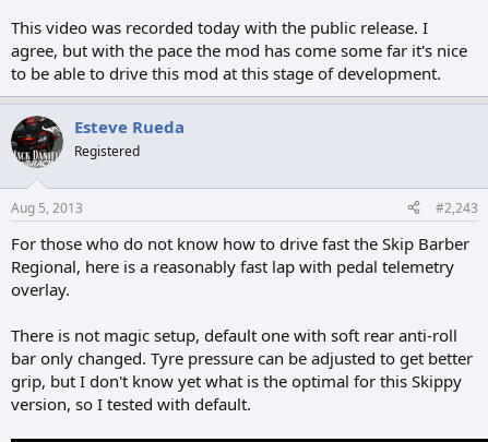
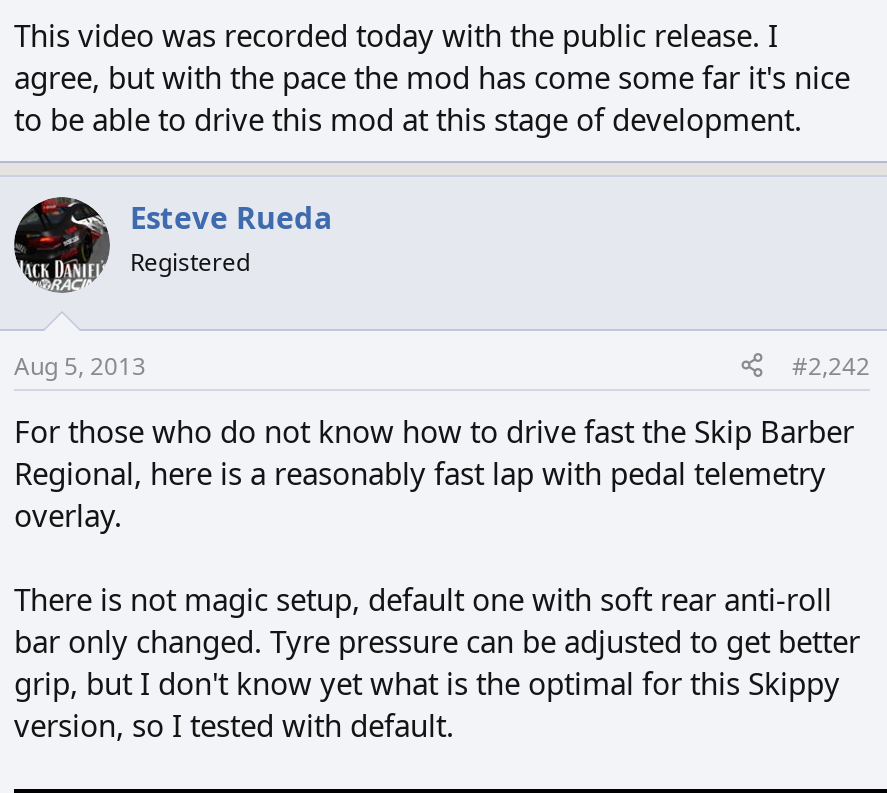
- #2,243
+ #2,242
